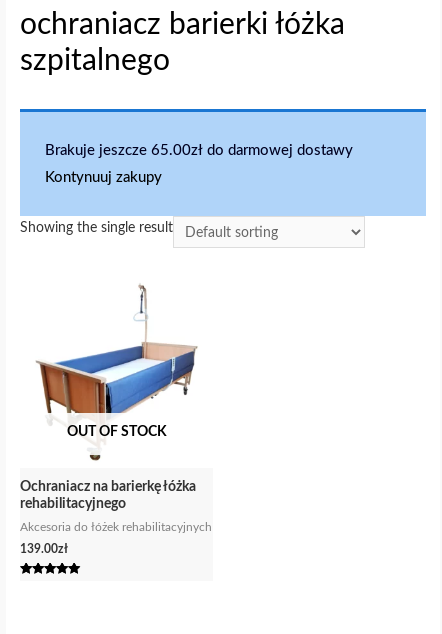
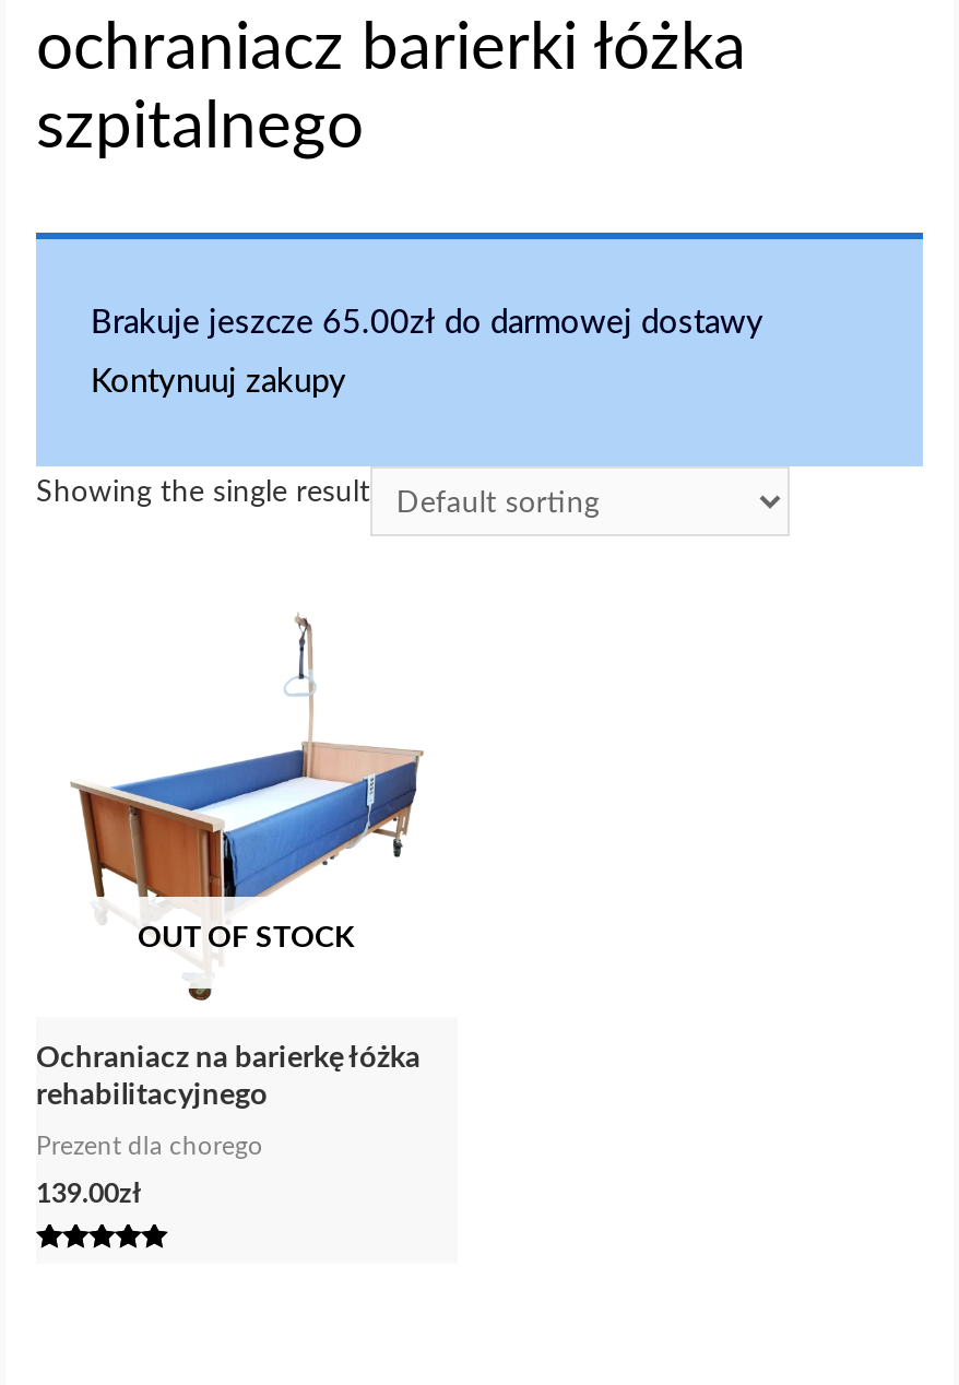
- Akcesoria do łóżek rehabilitacyjnych
+ Prezent dla chorego
